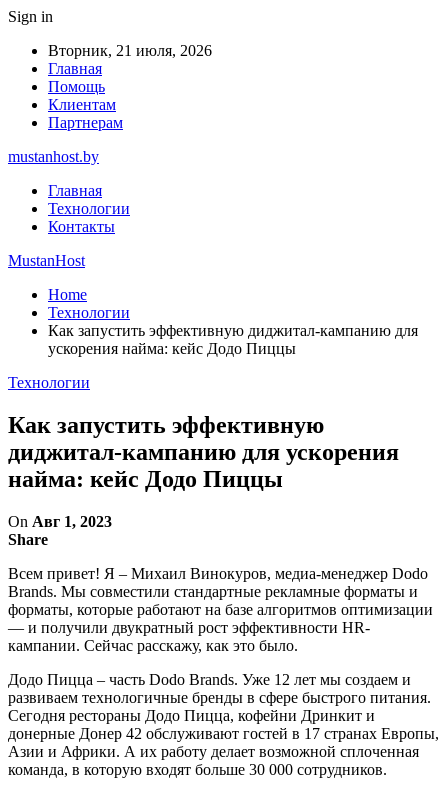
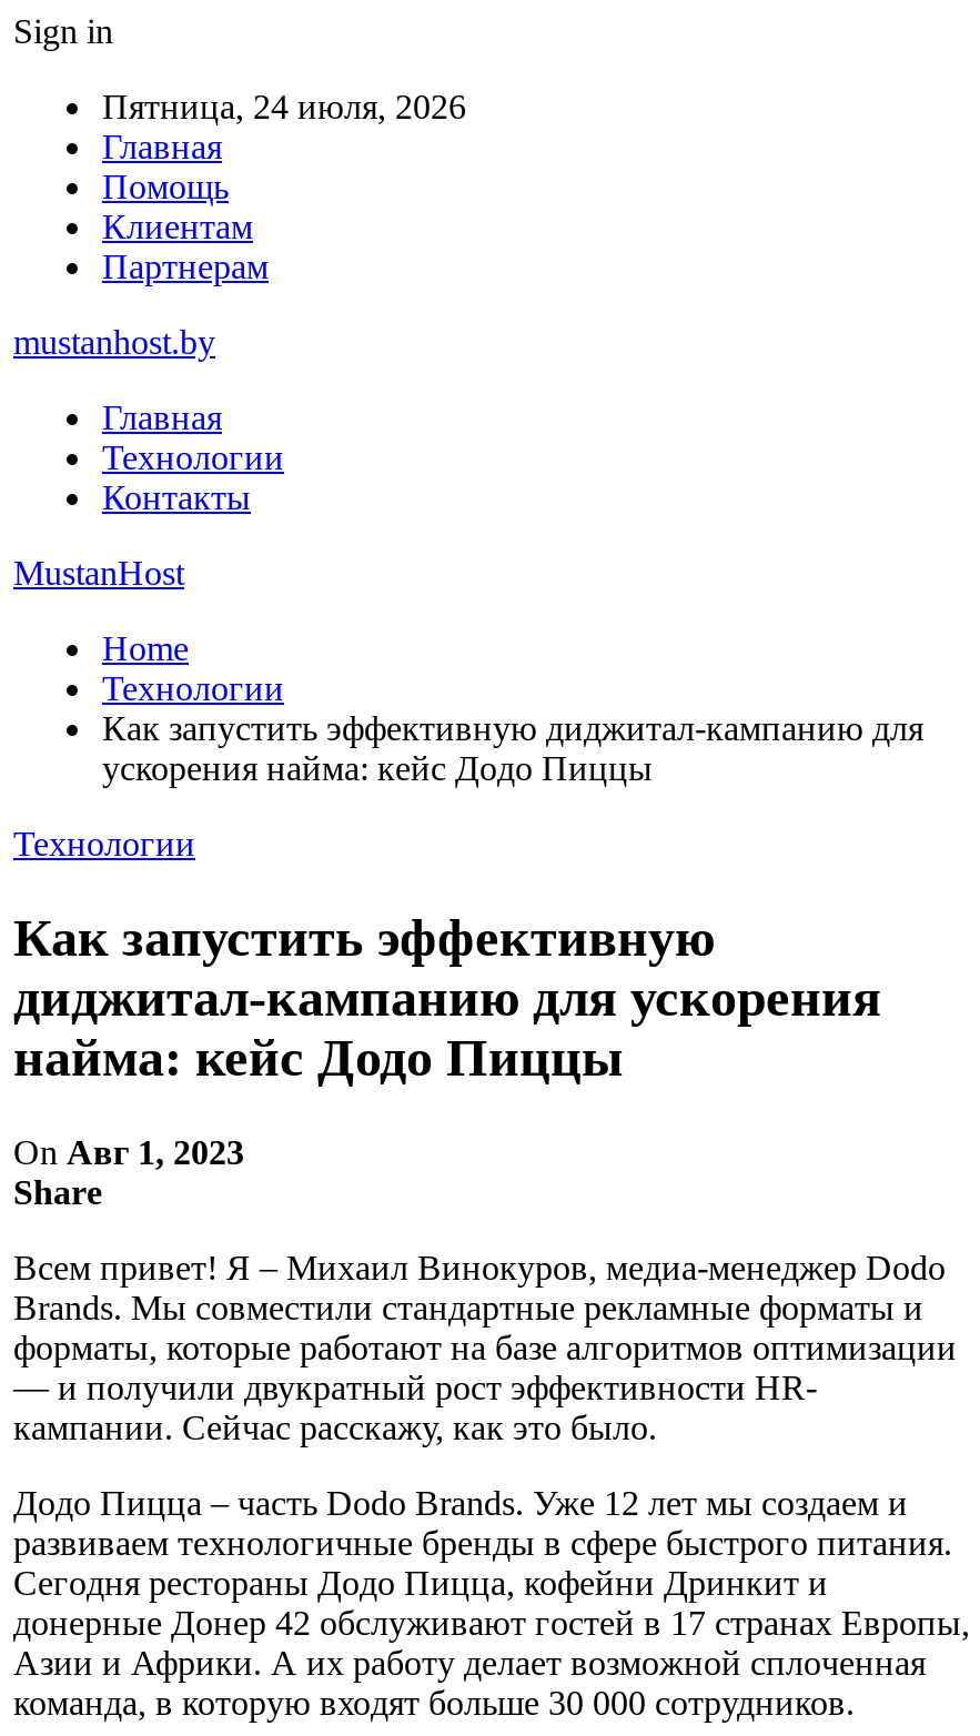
- Вторник, 21 июля, 2026
+ Пятница, 24 июля, 2026
